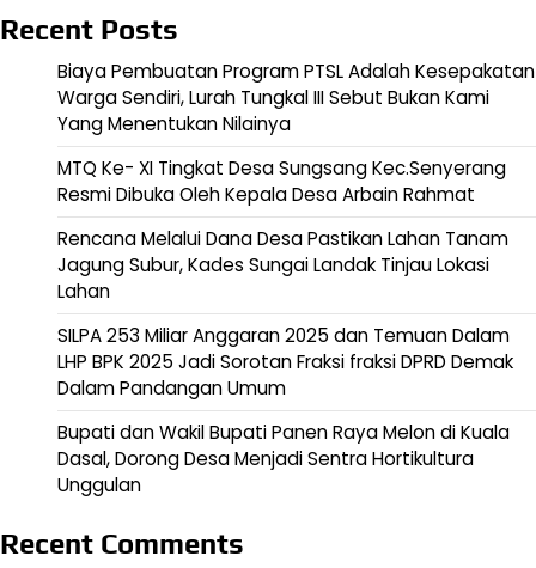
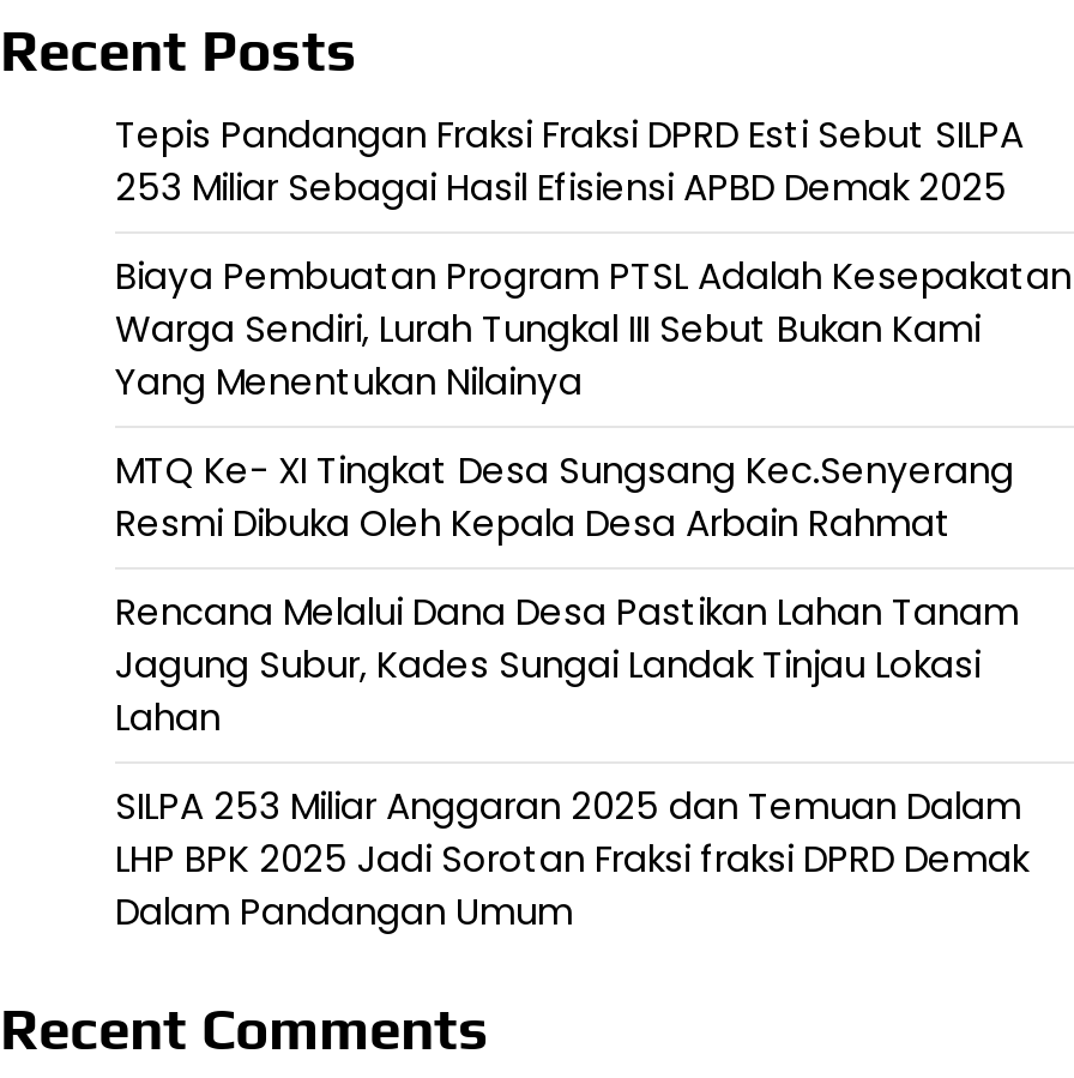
+ Tepis Pandangan Fraksi Fraksi DPRD Esti Sebut SILPA
+ 253 Miliar Sebagai Hasil Efisiensi APBD Demak 2025

moved down: Biaya Pembuatan Program PTSL Adalah Kesepakatan | Warga Sendiri, Lurah Tungkal III Sebut Bukan Kami | Yang Menentukan Nilainya | ... | LHP BPK 2025 Jadi Sorotan Fraksi fraksi DPRD Demak | Dalam Pandangan Umum

- Bupati dan Wakil Bupati Panen Raya Melon di Kuala
- Dasal, Dorong Desa Menjadi Sentra Hortikultura
- Unggulan
